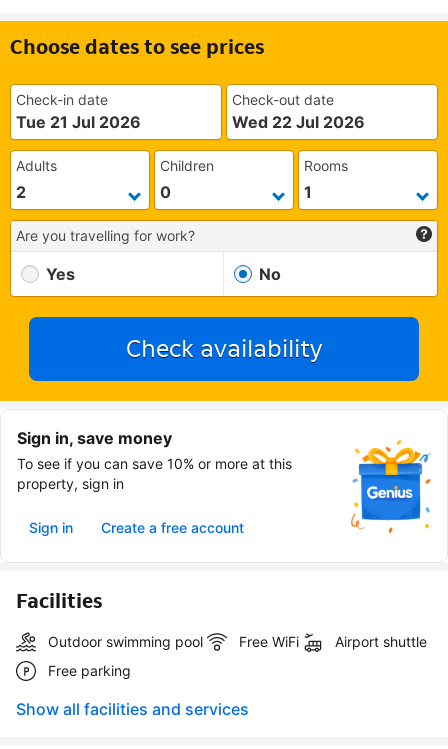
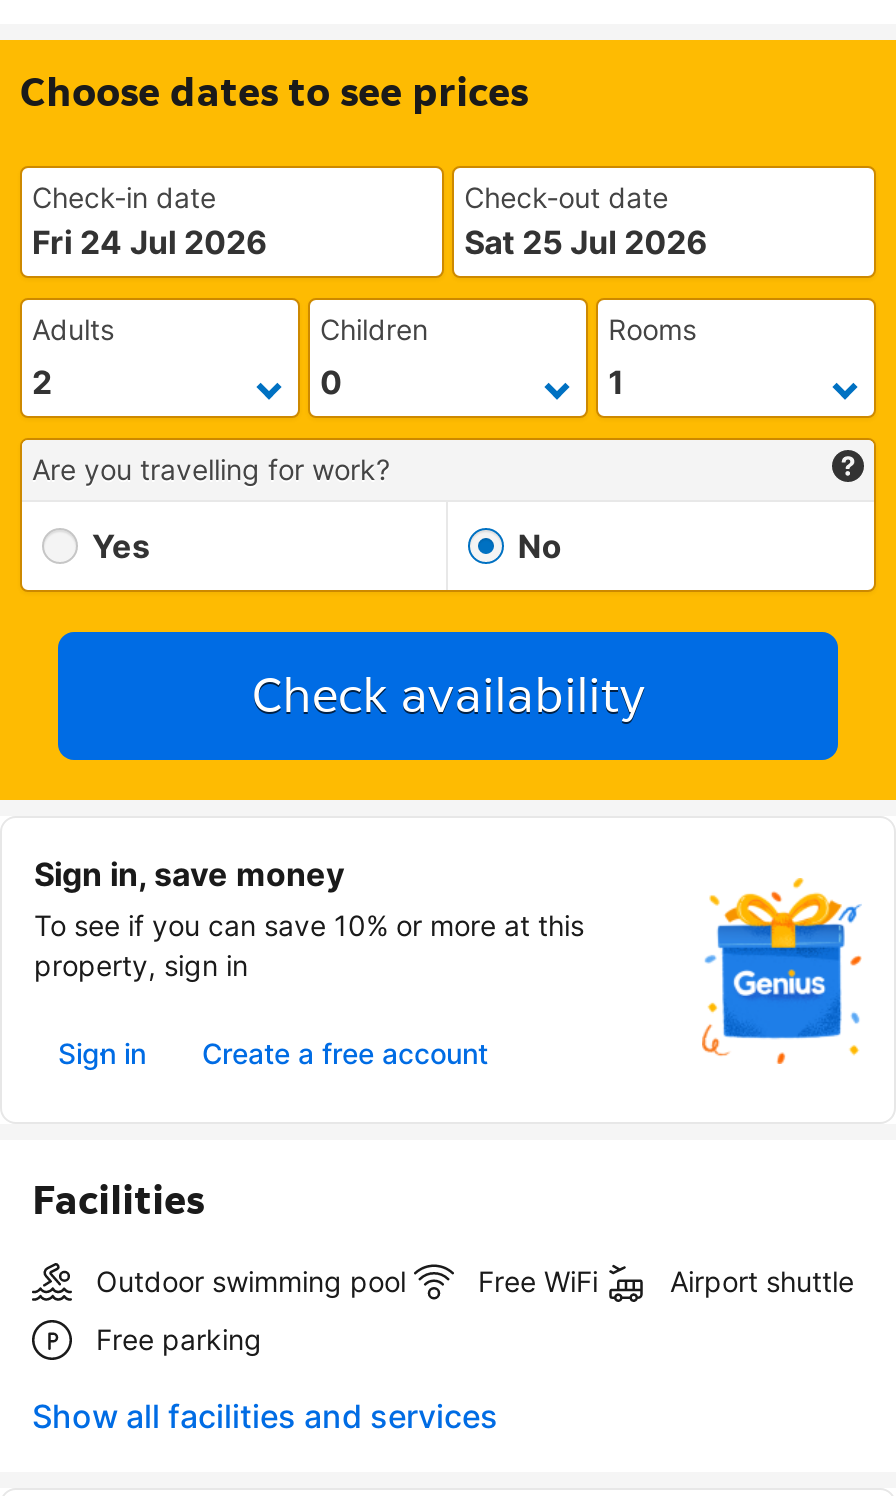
- Tue 21 Jul 2026
+ Fri 24 Jul 2026

- Wed 22 Jul 2026
+ Sat 25 Jul 2026
